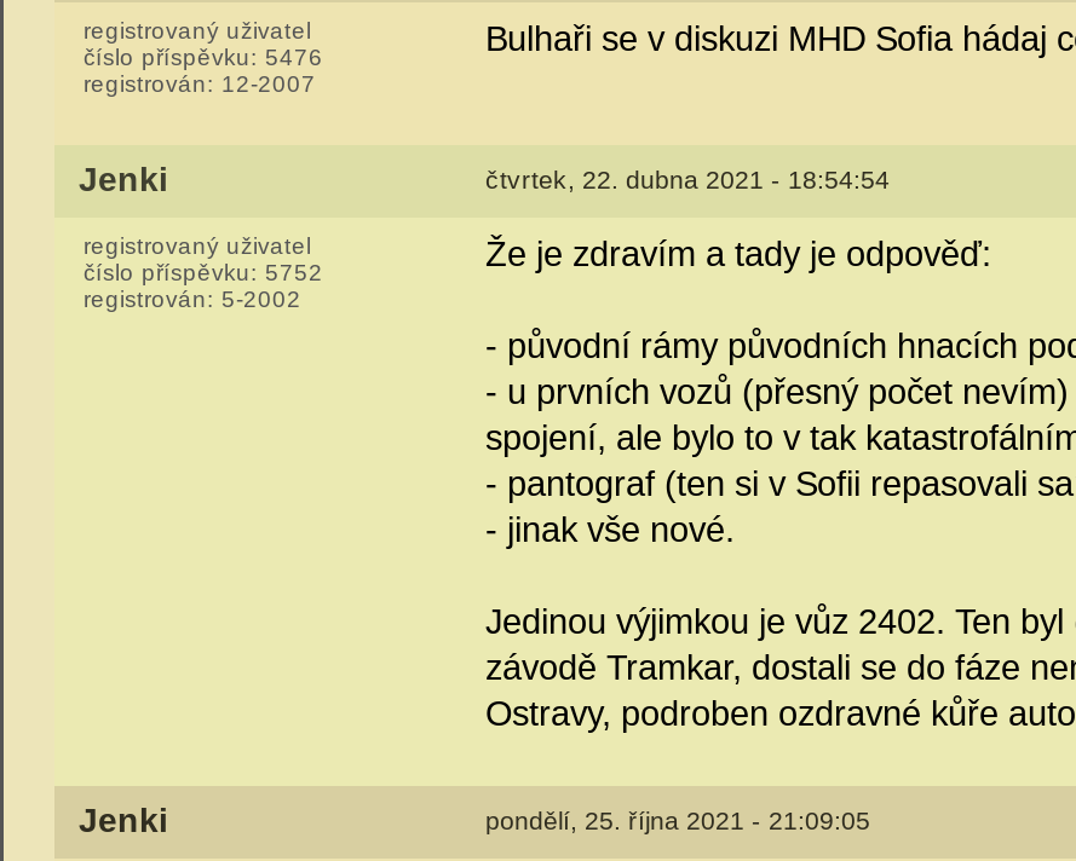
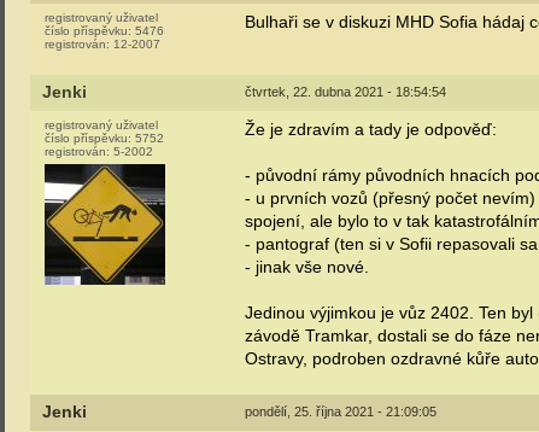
+ [image]
